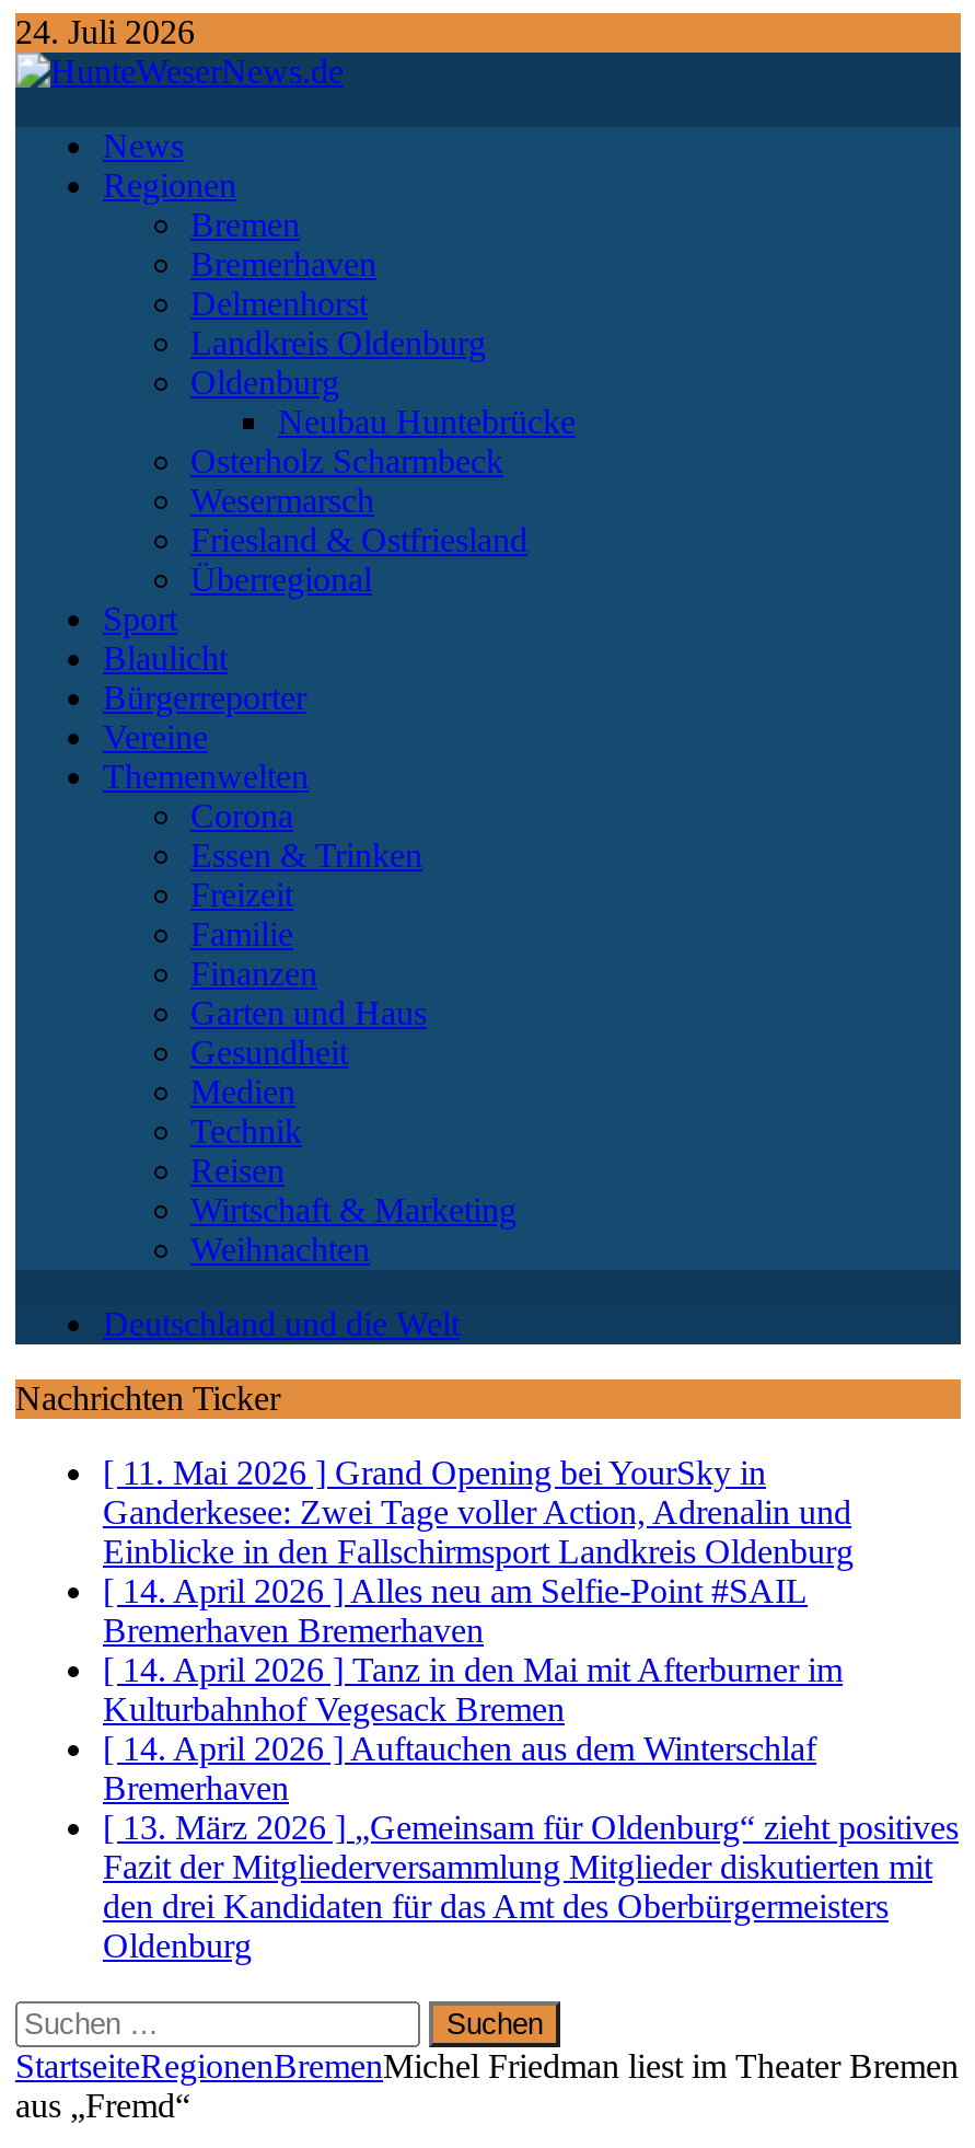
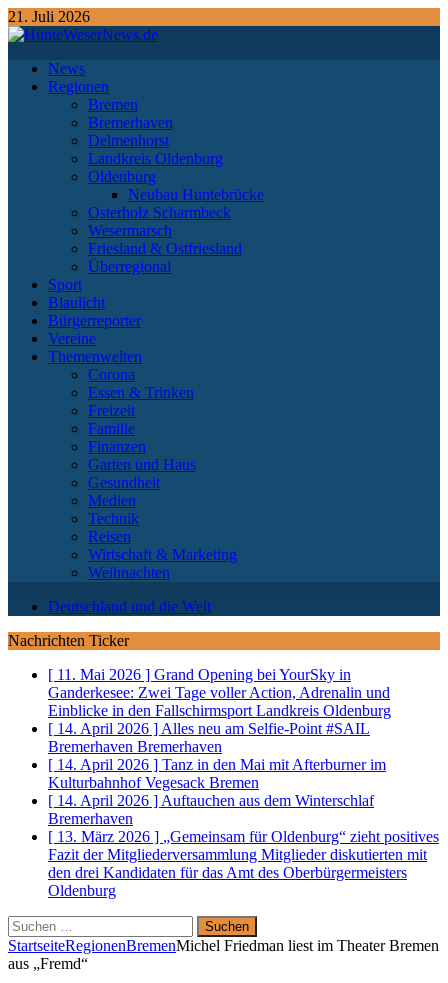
- 24. Juli 2026
+ 21. Juli 2026
